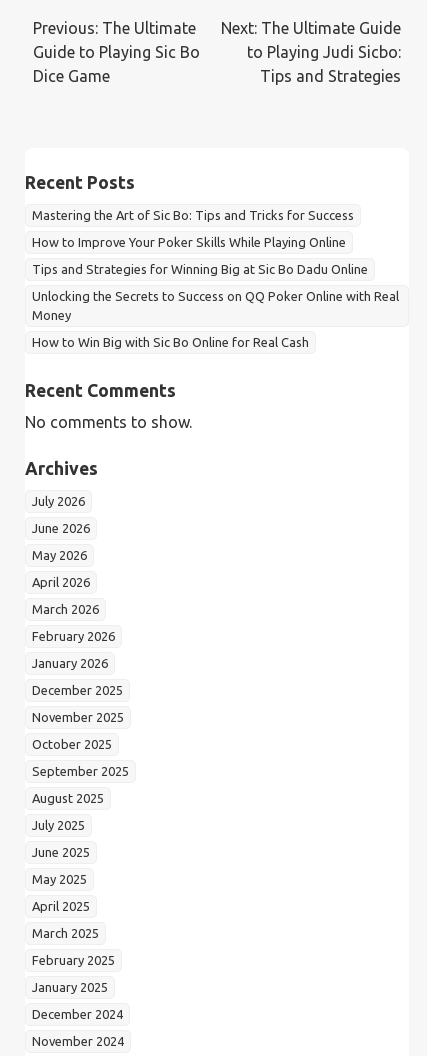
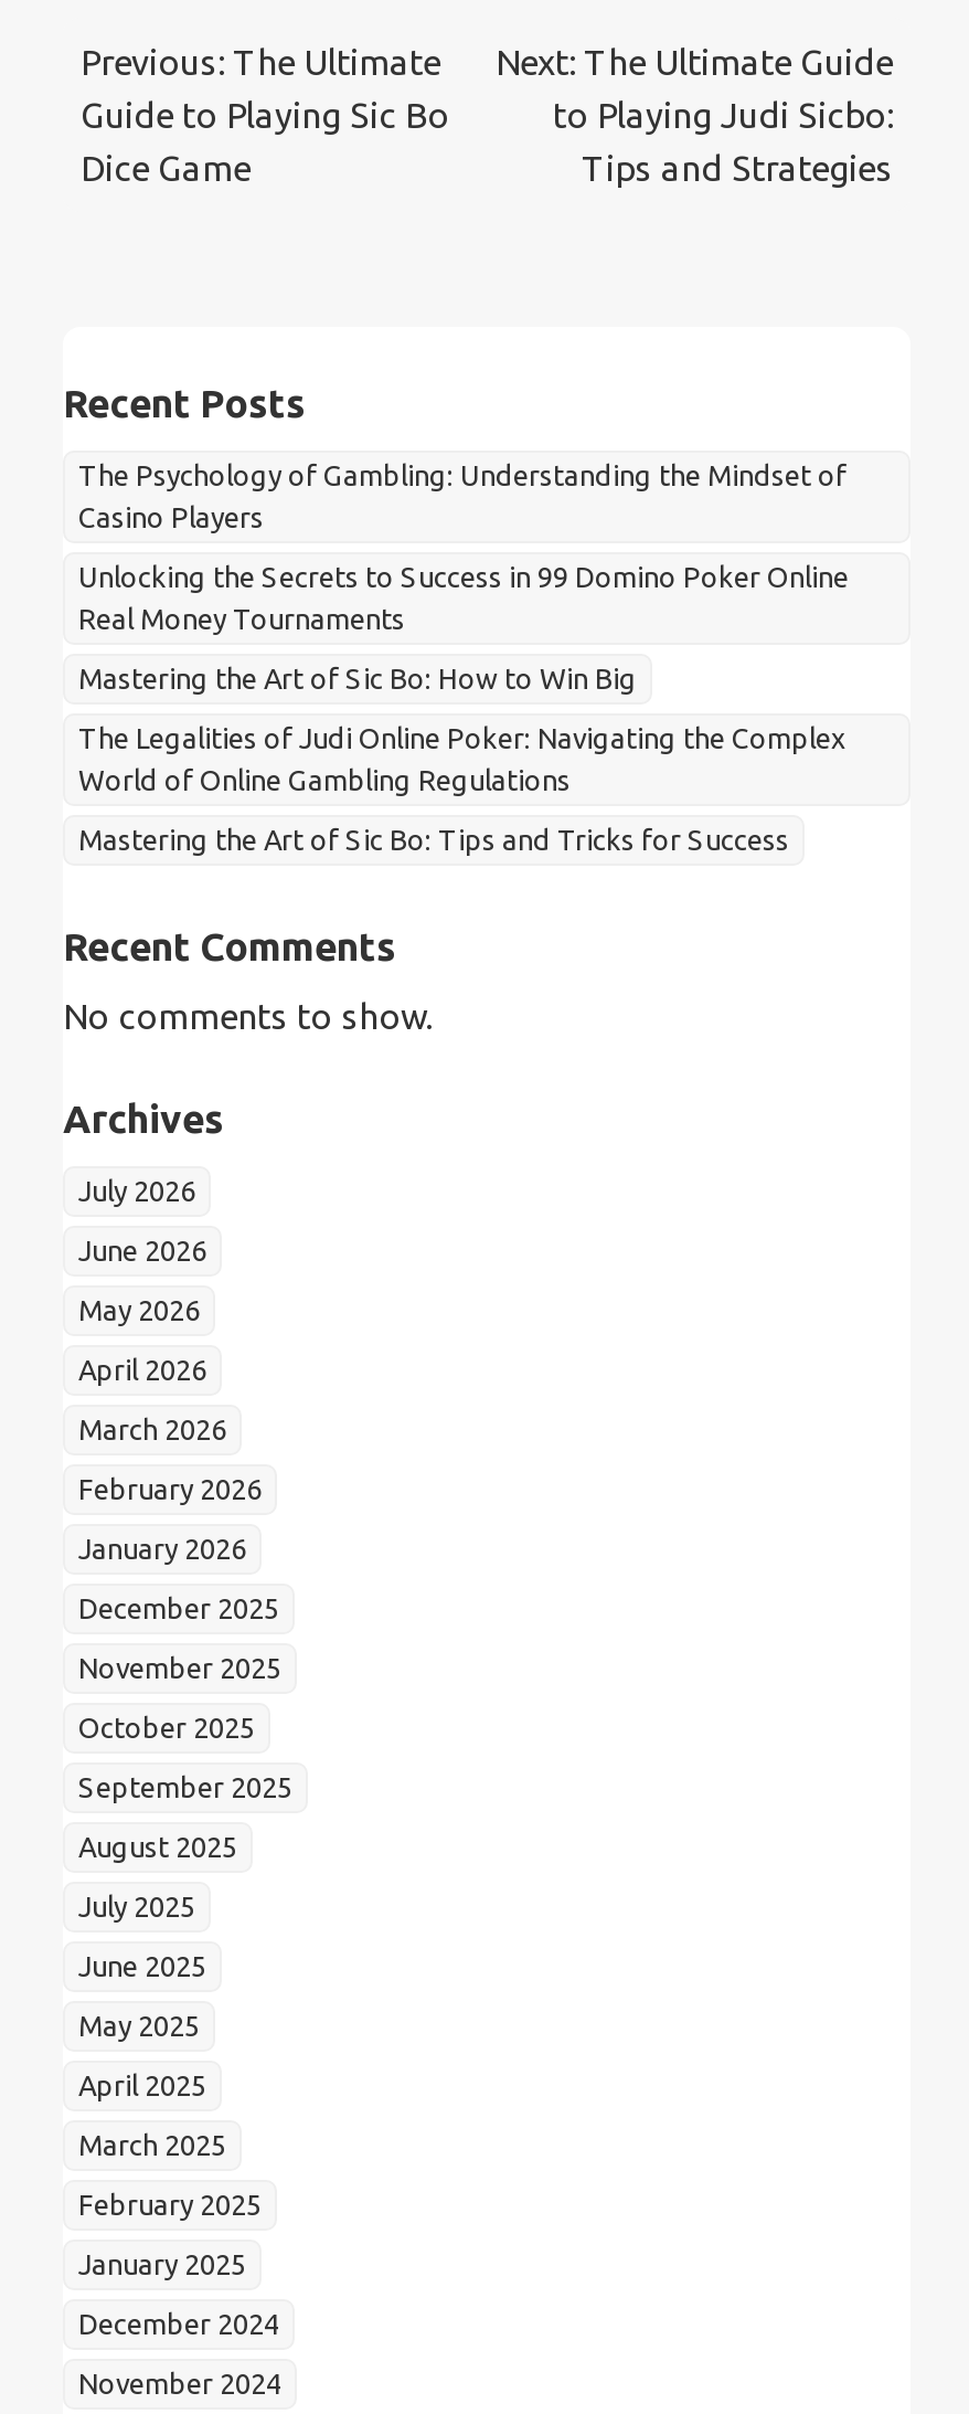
+ The Psychology of Gambling: Understanding the Mindset of
+ Casino Players
+ Unlocking the Secrets to Success in 99 Domino Poker Online
+ Real Money Tournaments
+ Mastering the Art of Sic Bo: How to Win Big
+ The Legalities of Judi Online Poker: Navigating the Complex
+ World of Online Gambling Regulations

moved down: Mastering the Art of Sic Bo: Tips and Tricks for Success

- How to Improve Your Poker Skills While Playing Online
- Tips and Strategies for Winning Big at Sic Bo Dadu Online
- Unlocking the Secrets to Success on QQ Poker Online with Real
- Money
- How to Win Big with Sic Bo Online for Real Cash
